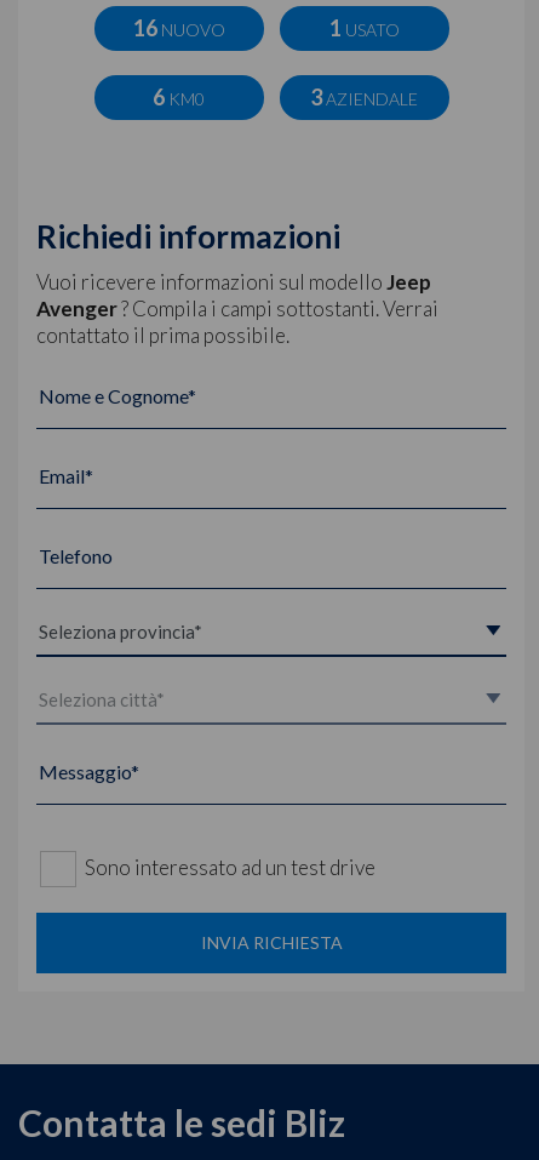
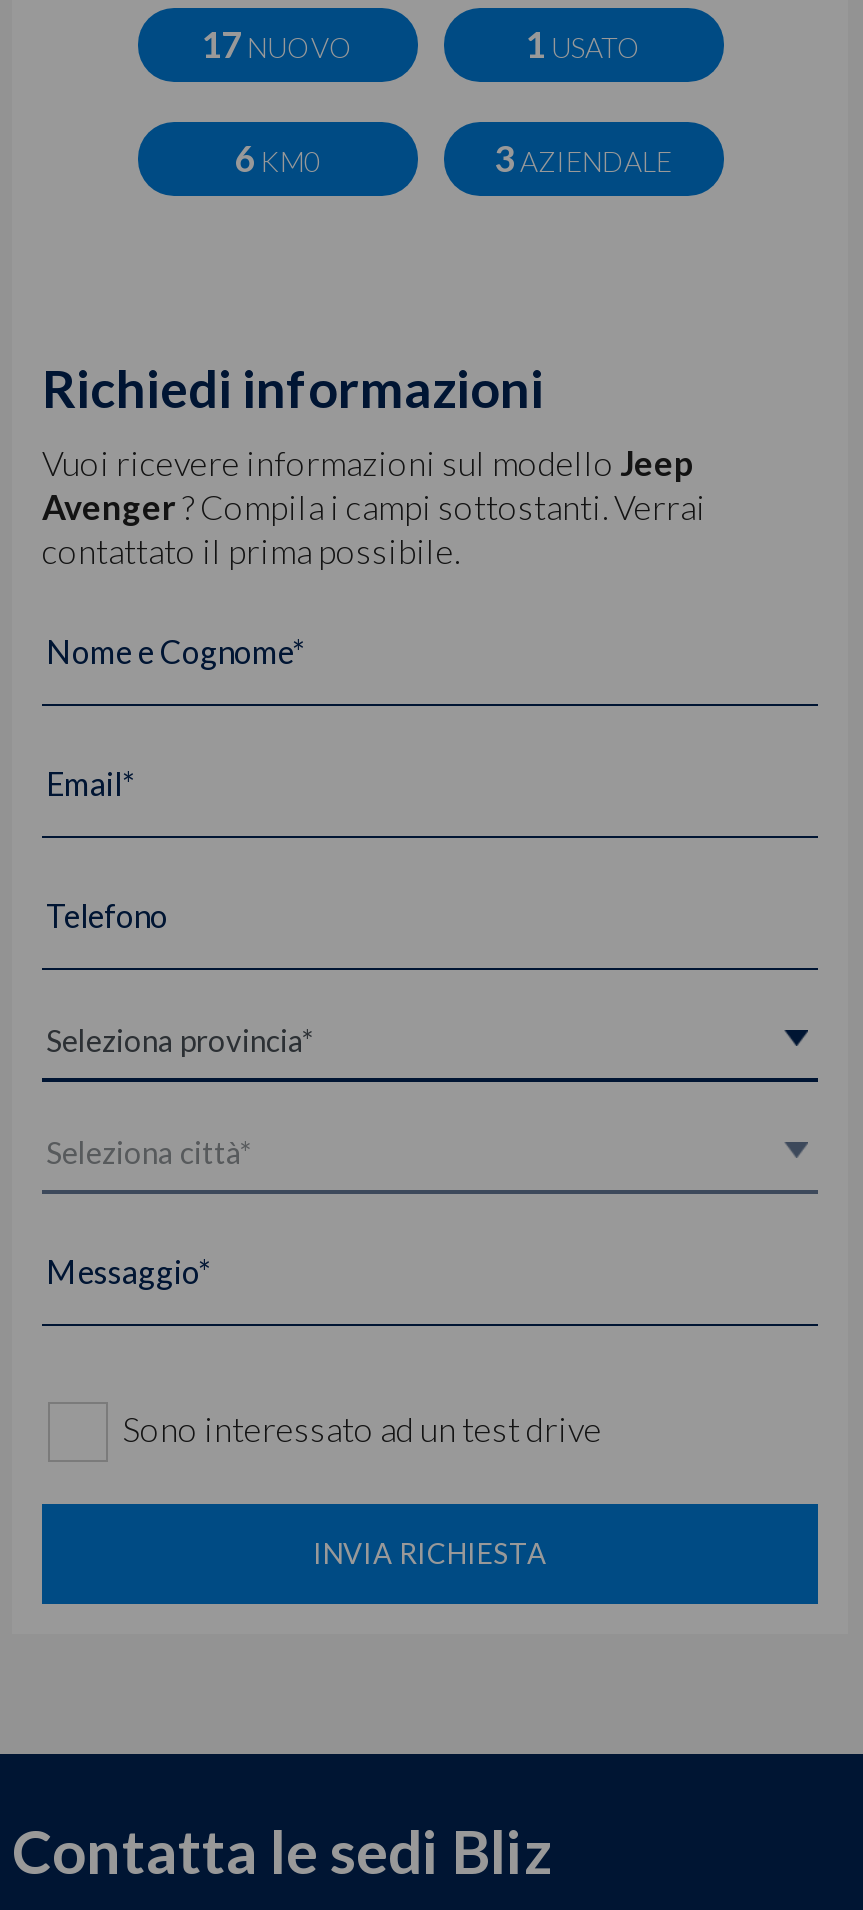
- 16 NUOVO
+ 17 NUOVO
